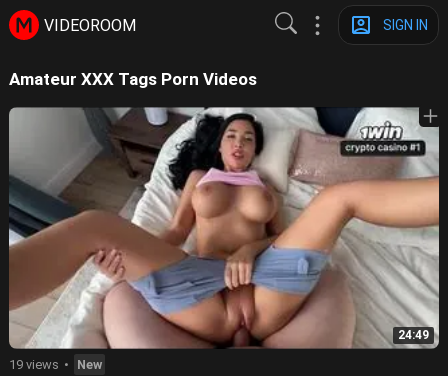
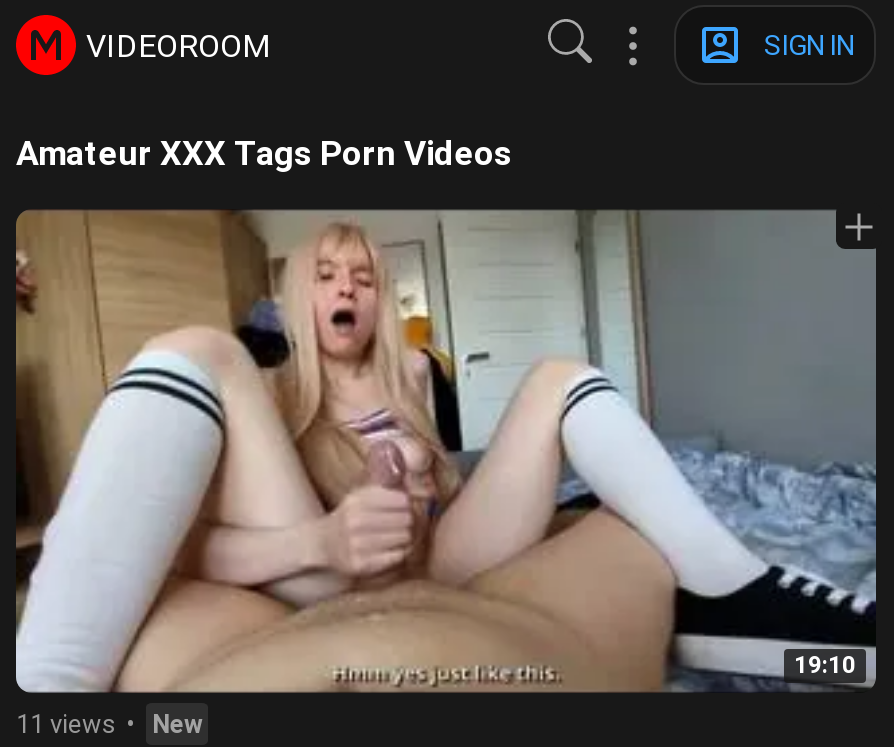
- [image]
- 24:49
+ [image]
+ 19:10

- 19 views New
+ 11 views New
